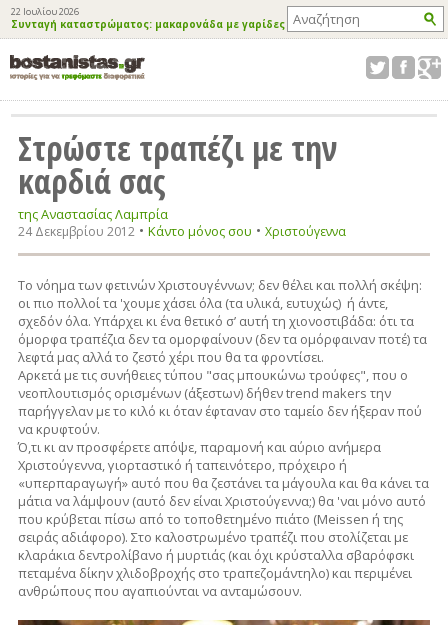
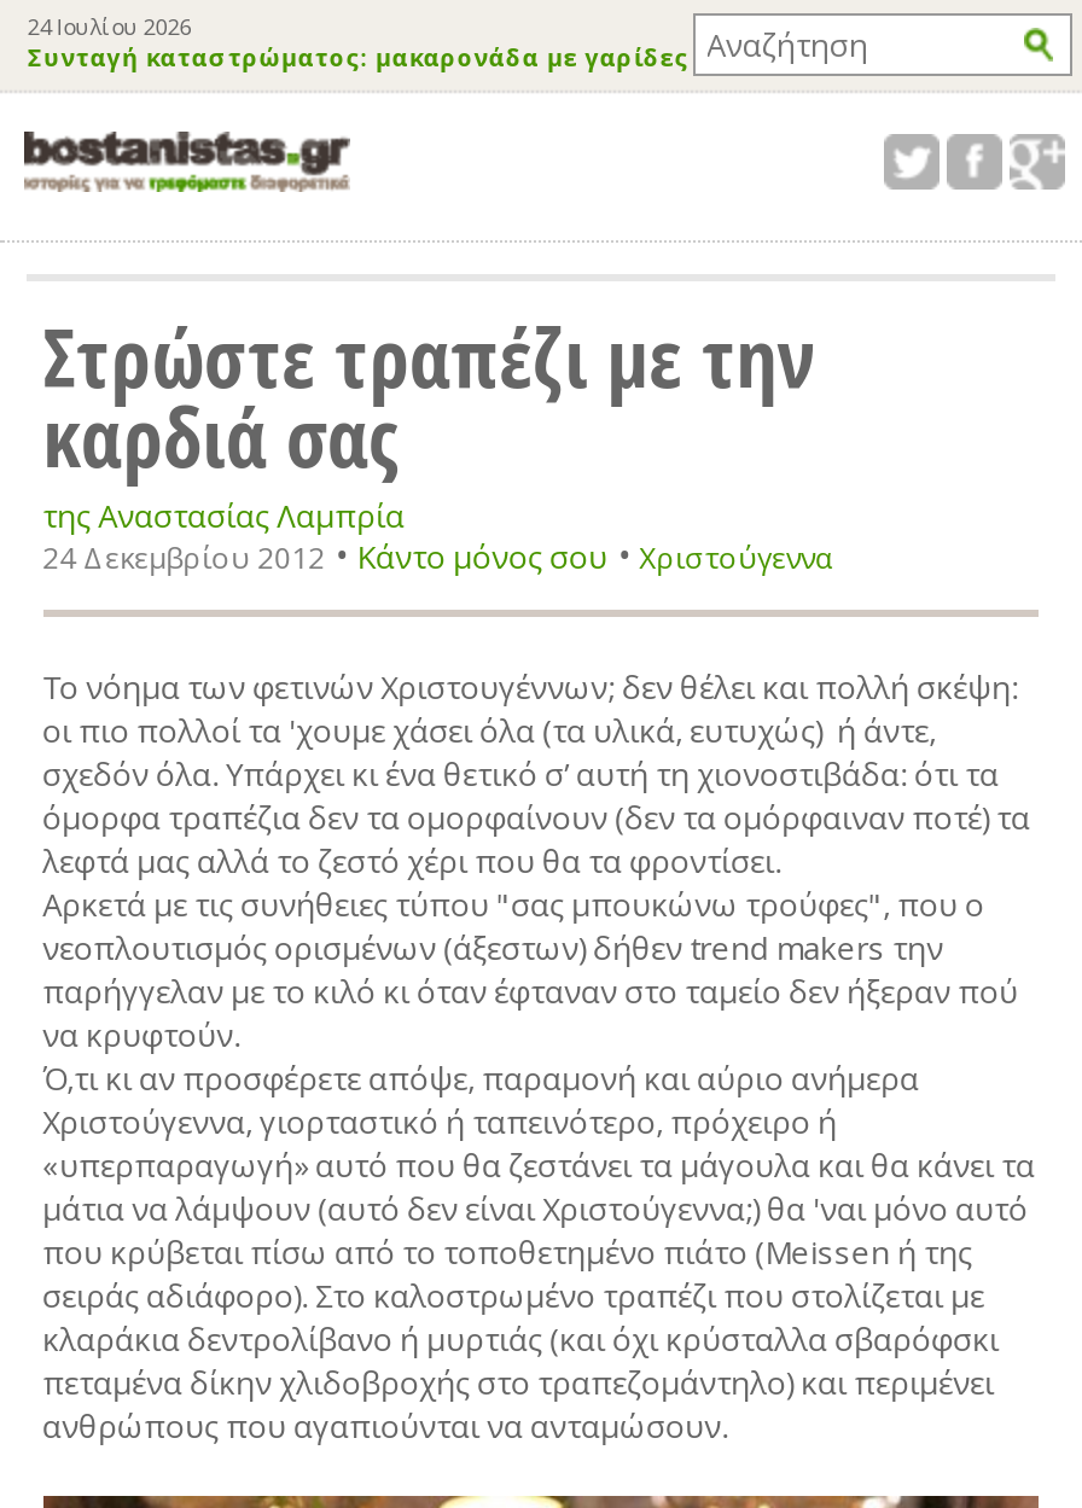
- 22 Ιουλίου 2026
+ 24 Ιουλίου 2026
